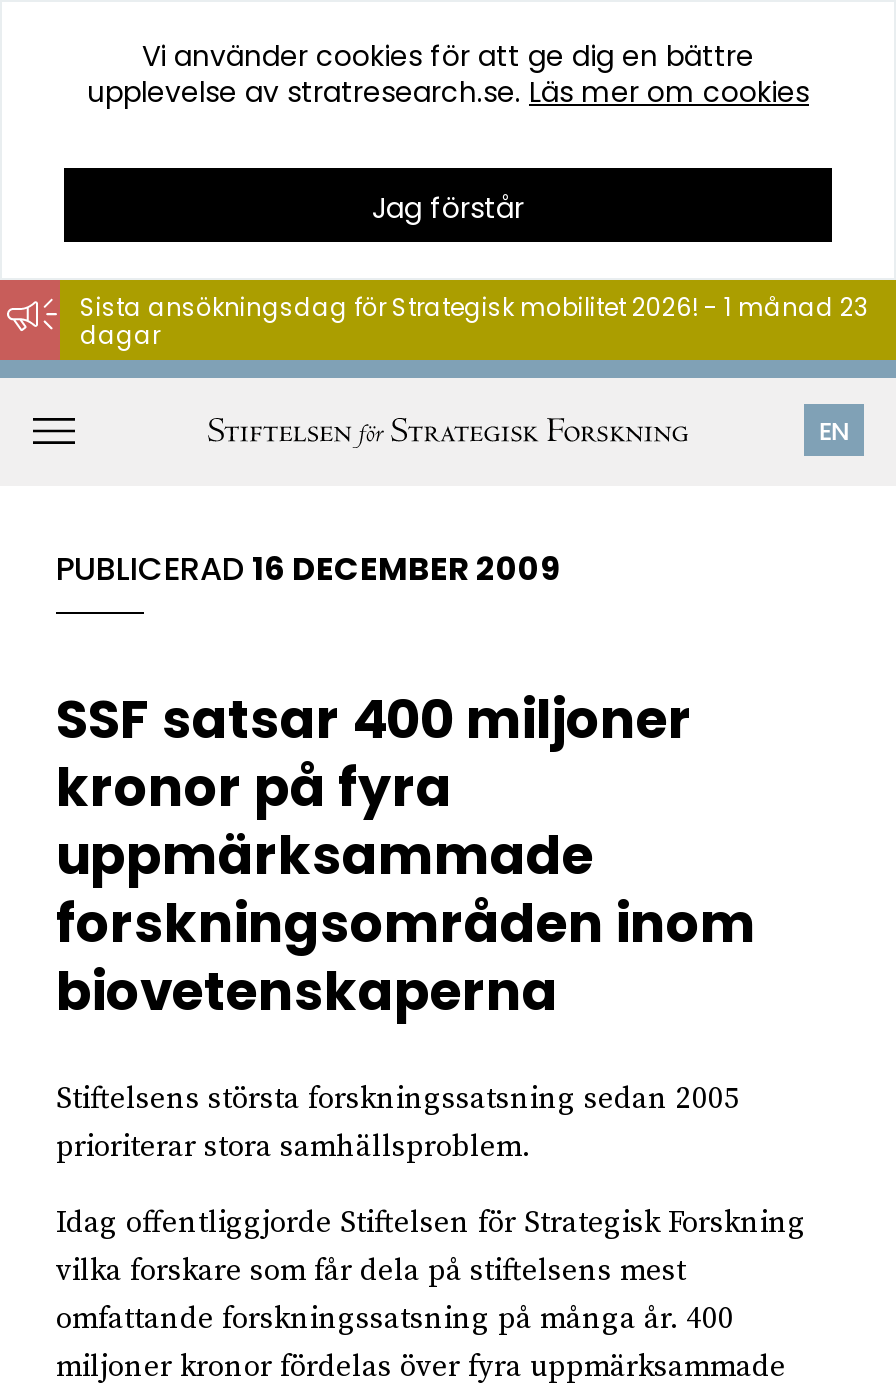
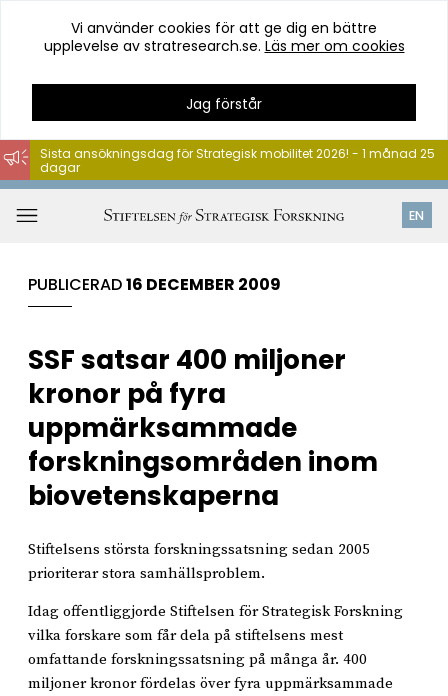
- Sista ansökningsdag för Strategisk mobilitet 2026! - 1 månad 23
+ Sista ansökningsdag för Strategisk mobilitet 2026! - 1 månad 25
